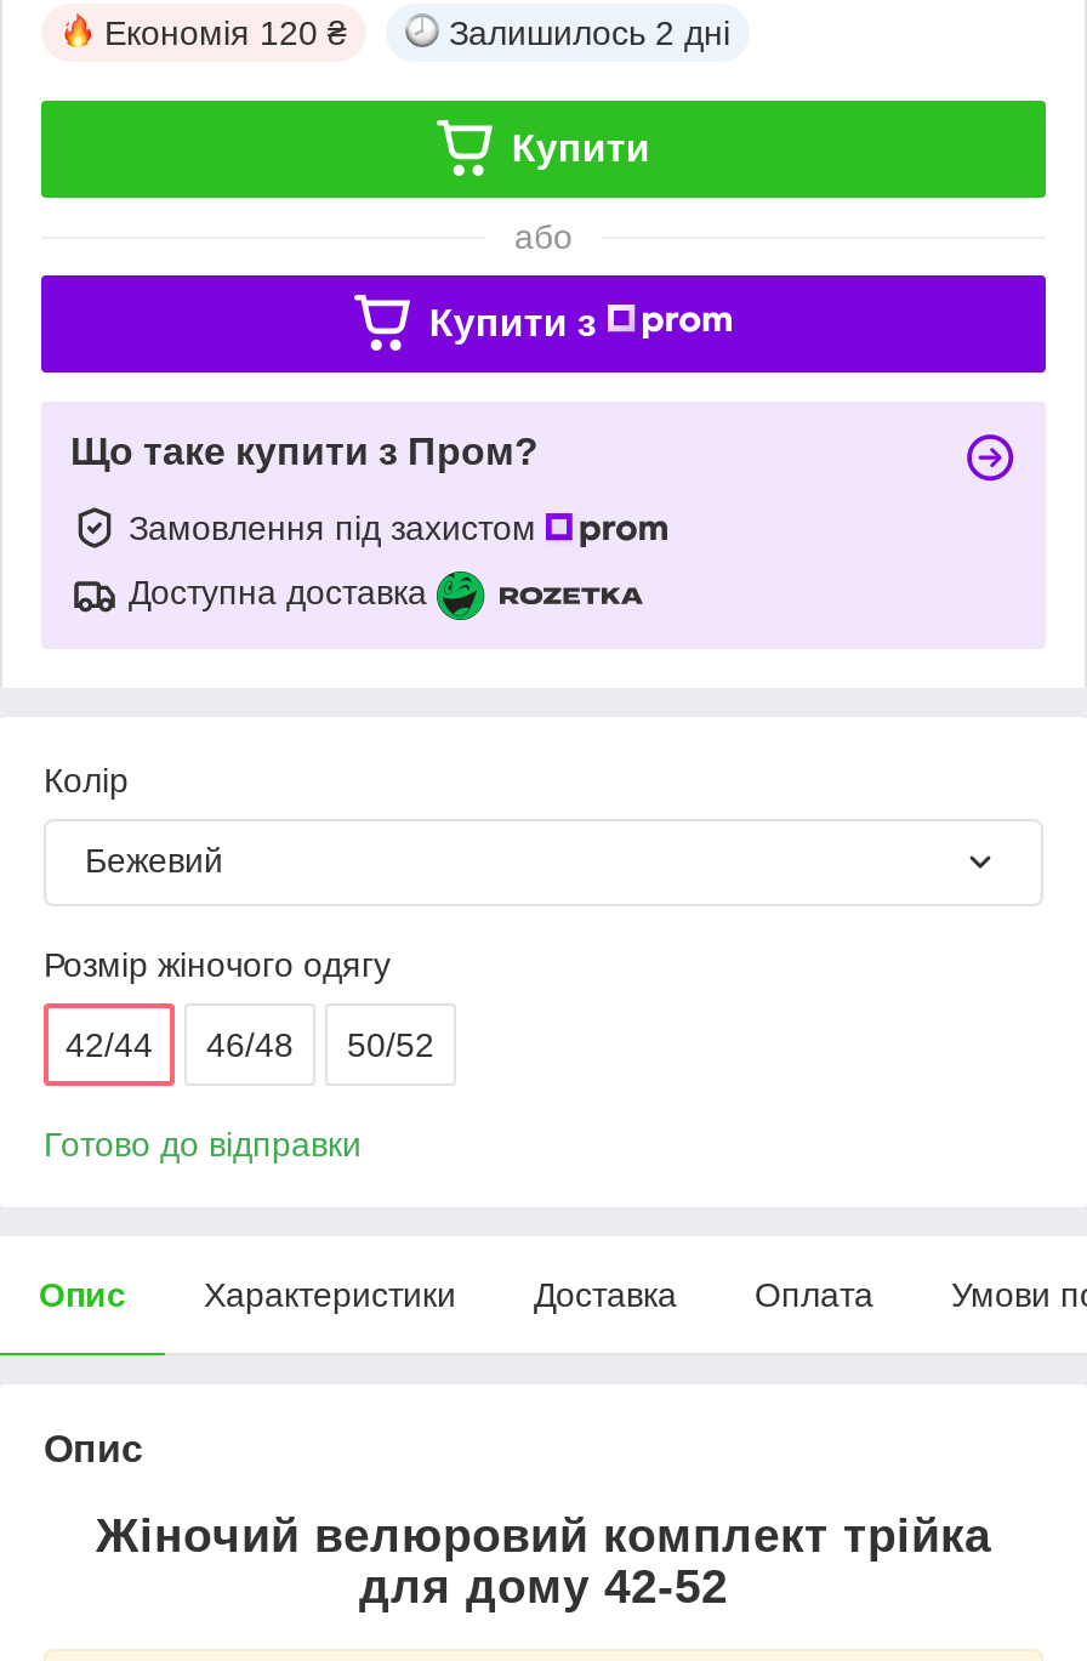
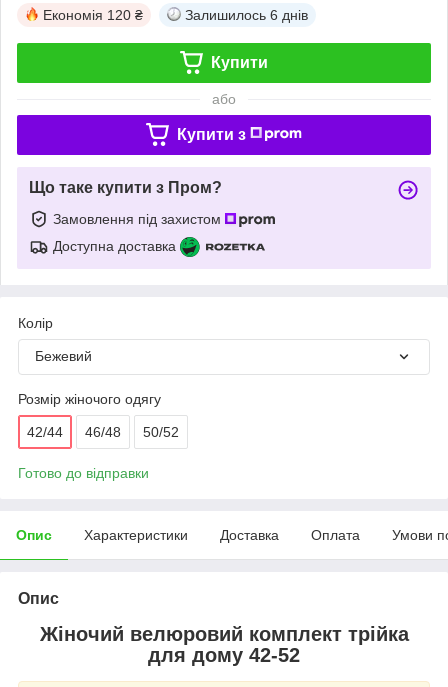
- Залишилось 2 дні
+ Залишилось 6 днів
